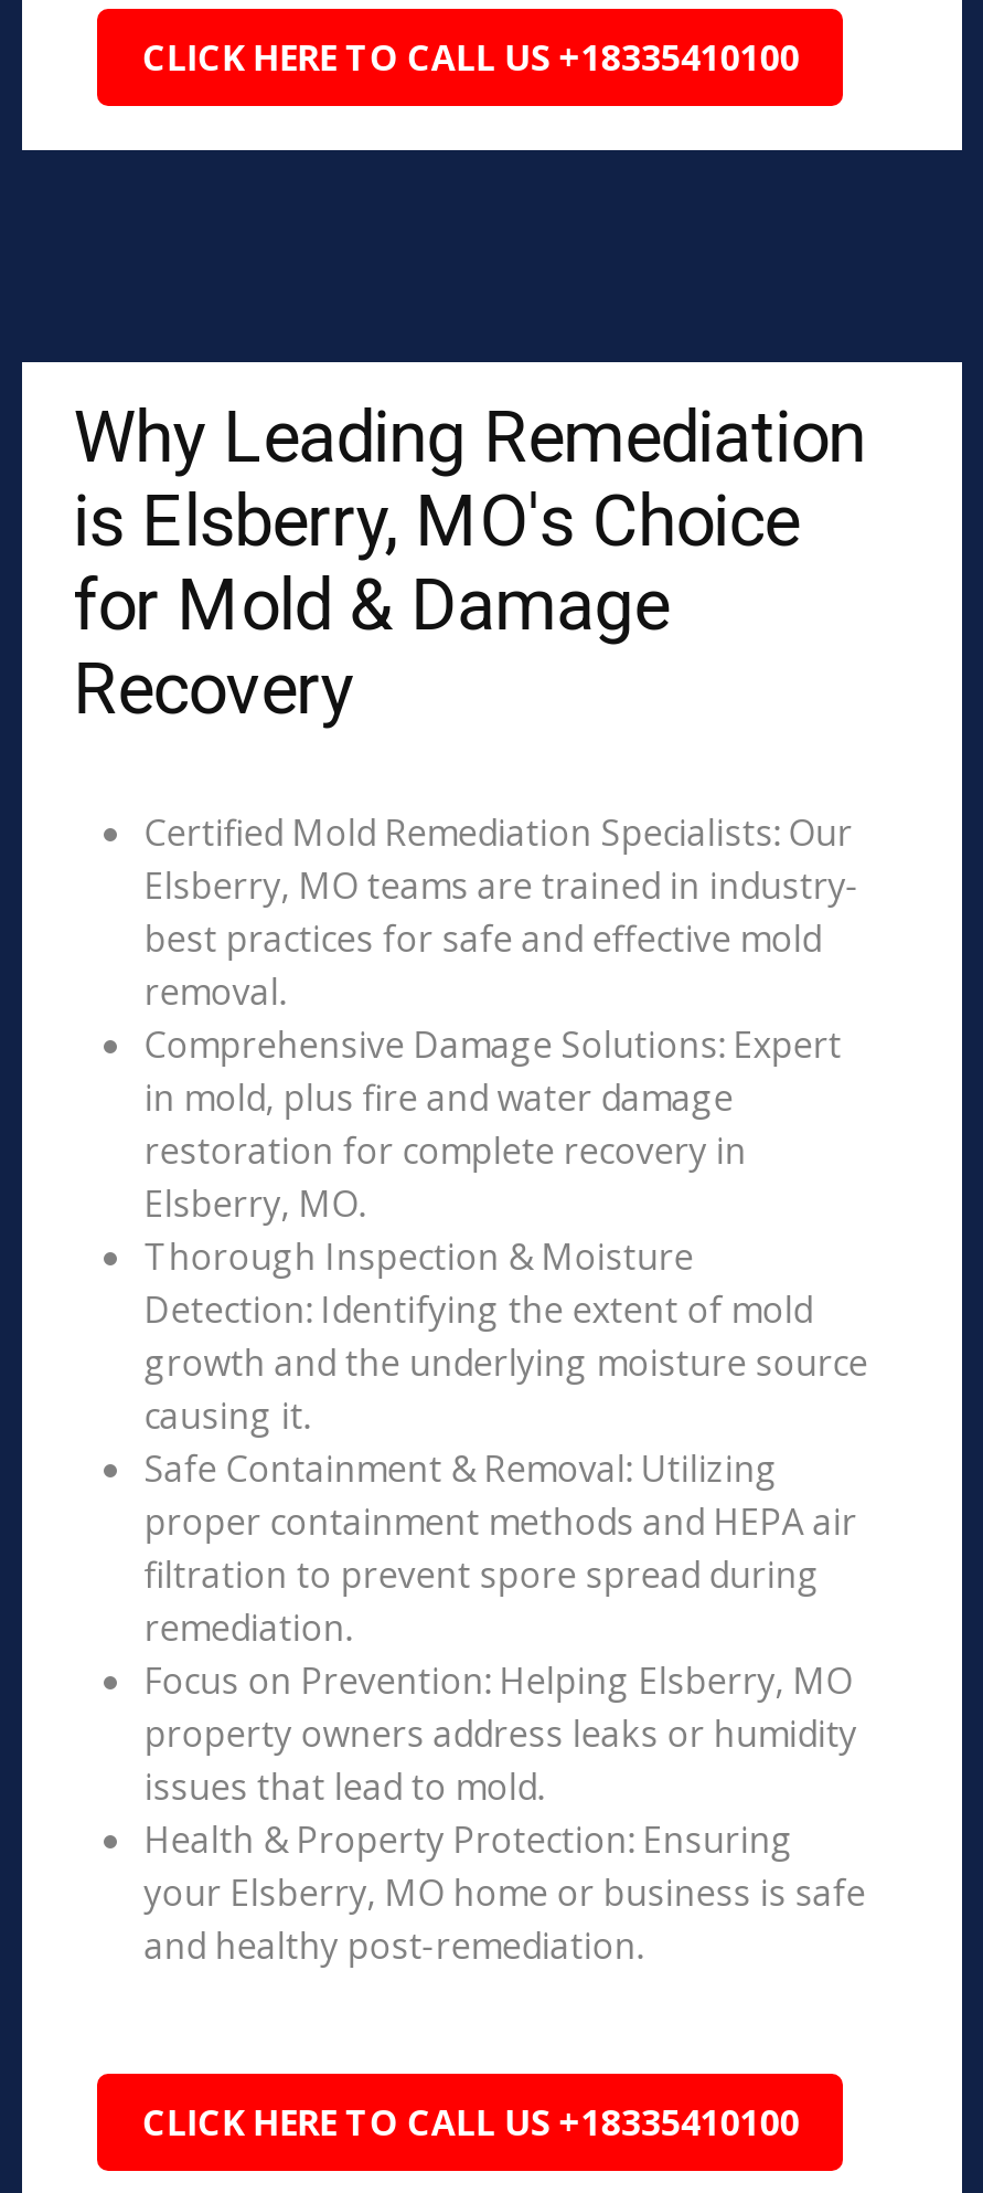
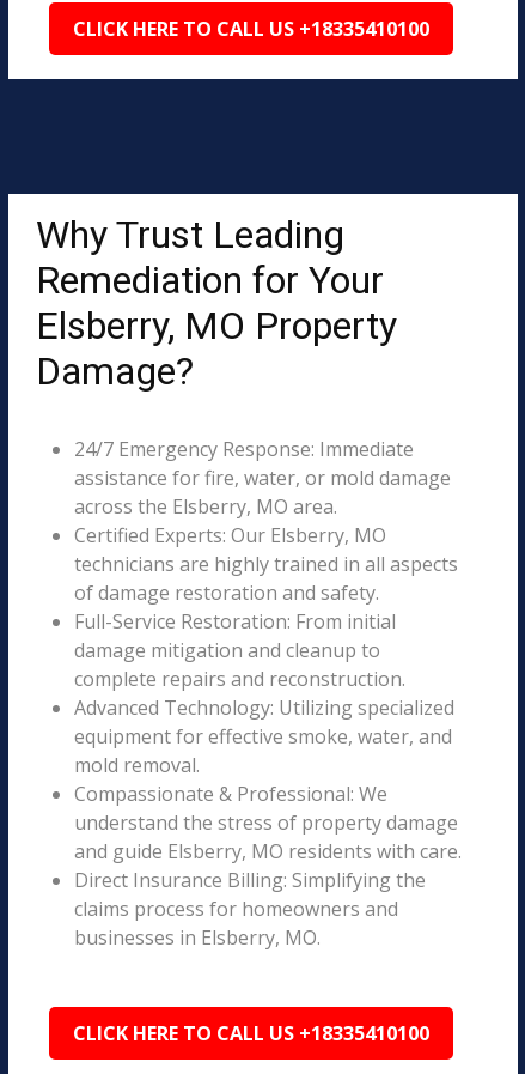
- Why Leading Remediation
- is Elsberry, MO's Choice
- for Mold & Damage
- Recovery
+ Why Trust Leading
+ Remediation for Your
+ Elsberry, MO Property
+ Damage?

- Certified Mold Remediation Specialists: Our
- Elsberry, MO teams are trained in industry-
- best practices for safe and effective mold
- removal.
- Comprehensive Damage Solutions: Expert
- in mold, plus fire and water damage
- restoration for complete recovery in
- Elsberry, MO.
- Thorough Inspection & Moisture
- Detection: Identifying the extent of mold
- growth and the underlying moisture source
- causing it.
- Safe Containment & Removal: Utilizing
- proper containment methods and HEPA air
- filtration to prevent spore spread during
- remediation.
- Focus on Prevention: Helping Elsberry, MO
- property owners address leaks or humidity
- issues that lead to mold.
- Health & Property Protection: Ensuring
- your Elsberry, MO home or business is safe
- and healthy post-remediation.
+ 24/7 Emergency Response: Immediate
+ assistance for fire, water, or mold damage
+ across the Elsberry, MO area.
+ Certified Experts: Our Elsberry, MO
+ technicians are highly trained in all aspects
+ of damage restoration and safety.
+ Full-Service Restoration: From initial
+ damage mitigation and cleanup to
+ complete repairs and reconstruction.
+ Advanced Technology: Utilizing specialized
+ equipment for effective smoke, water, and
+ mold removal.
+ Compassionate & Professional: We
+ understand the stress of property damage
+ and guide Elsberry, MO residents with care.
+ Direct Insurance Billing: Simplifying the
+ claims process for homeowners and
+ businesses in Elsberry, MO.
